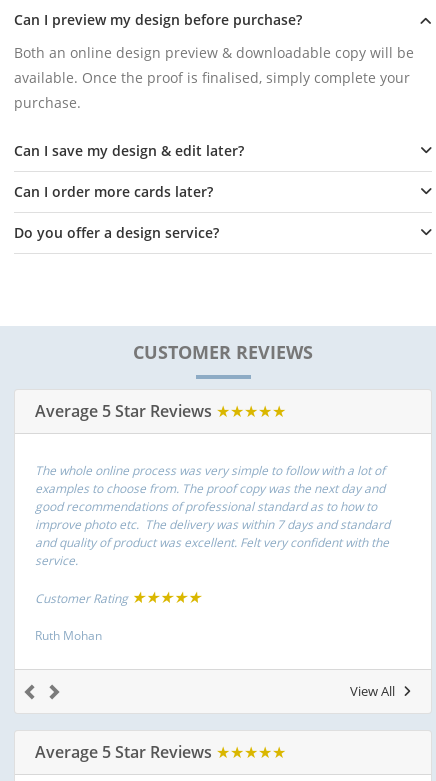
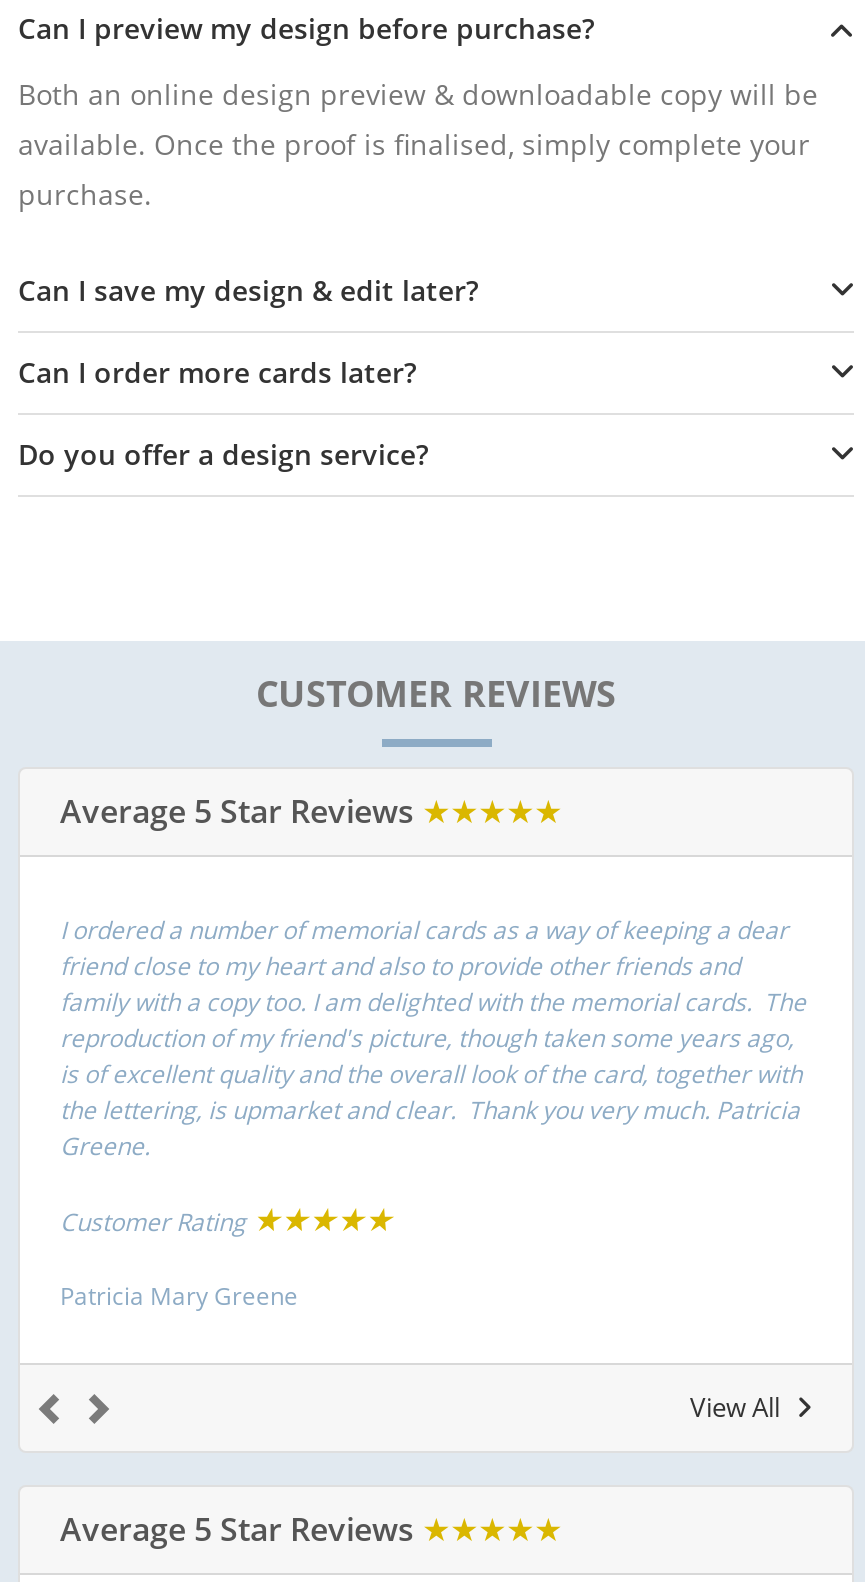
- The whole online process was very simple to follow with a lot of
- examples to choose from. The proof copy was the next day and
- good recommendations of professional standard as to how to
- improve photo etc. The delivery was within 7 days and standard
- and quality of product was excellent. Felt very confident with the
- service.
+ I ordered a number of memorial cards as a way of keeping a dear
+ friend close to my heart and also to provide other friends and
+ family with a copy too. I am delighted with the memorial cards. The
+ reproduction of my friend's picture, though taken some years ago,
+ is of excellent quality and the overall look of the card, together with
+ the lettering, is upmarket and clear. Thank you very much. Patricia
+ Greene.

- Ruth Mohan
+ Patricia Mary Greene
